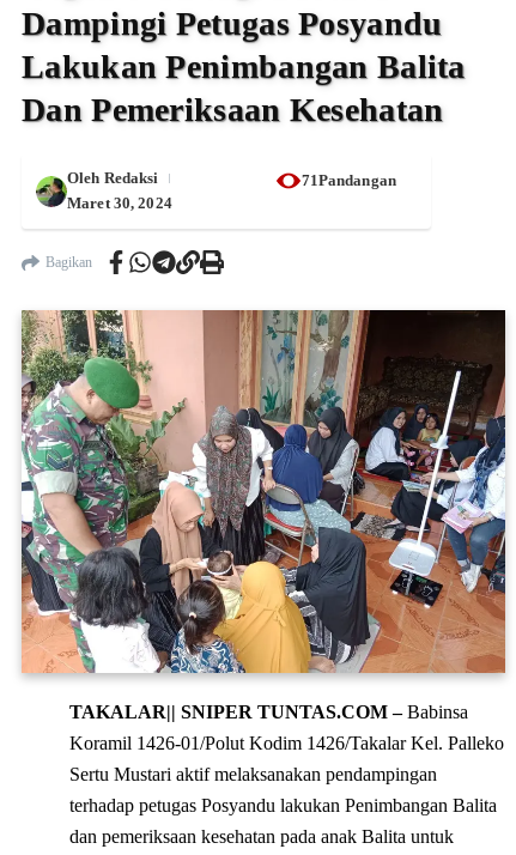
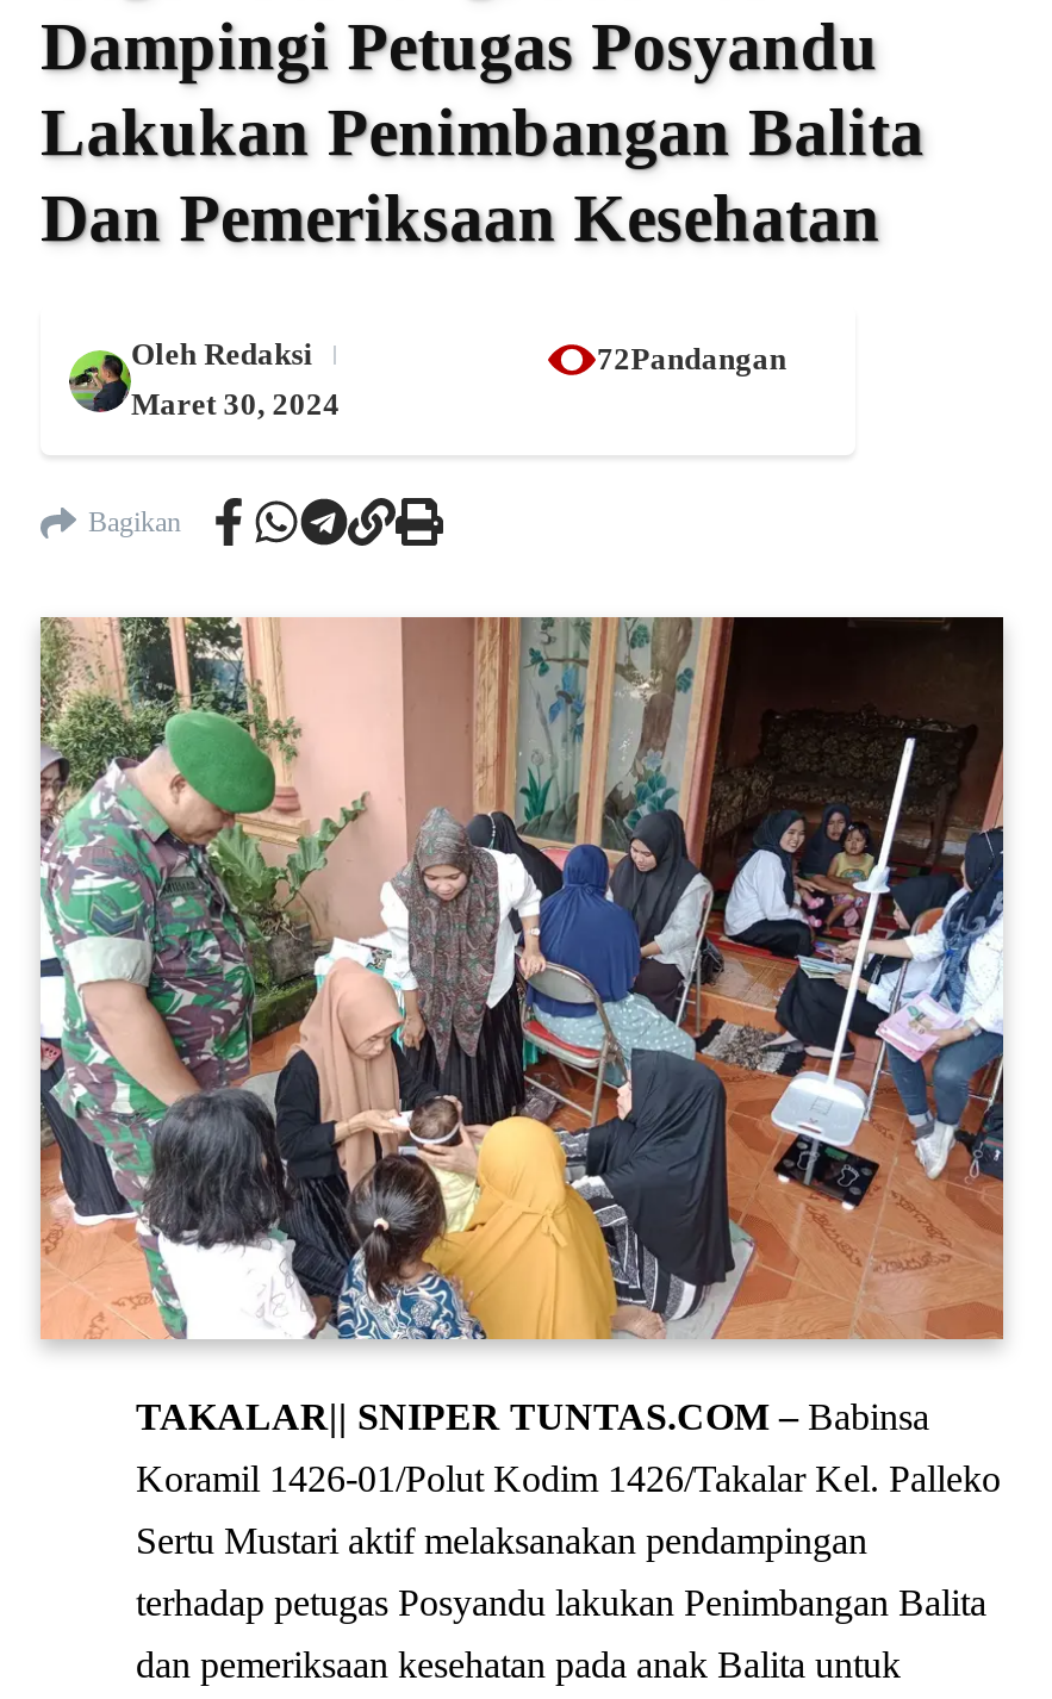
- 71Pandangan
+ 72Pandangan
